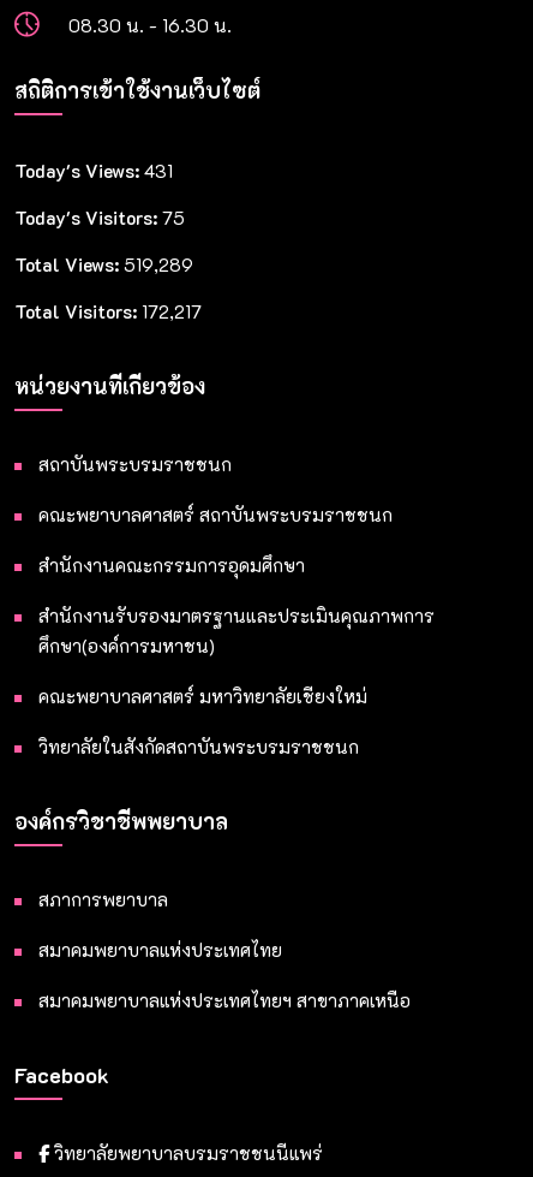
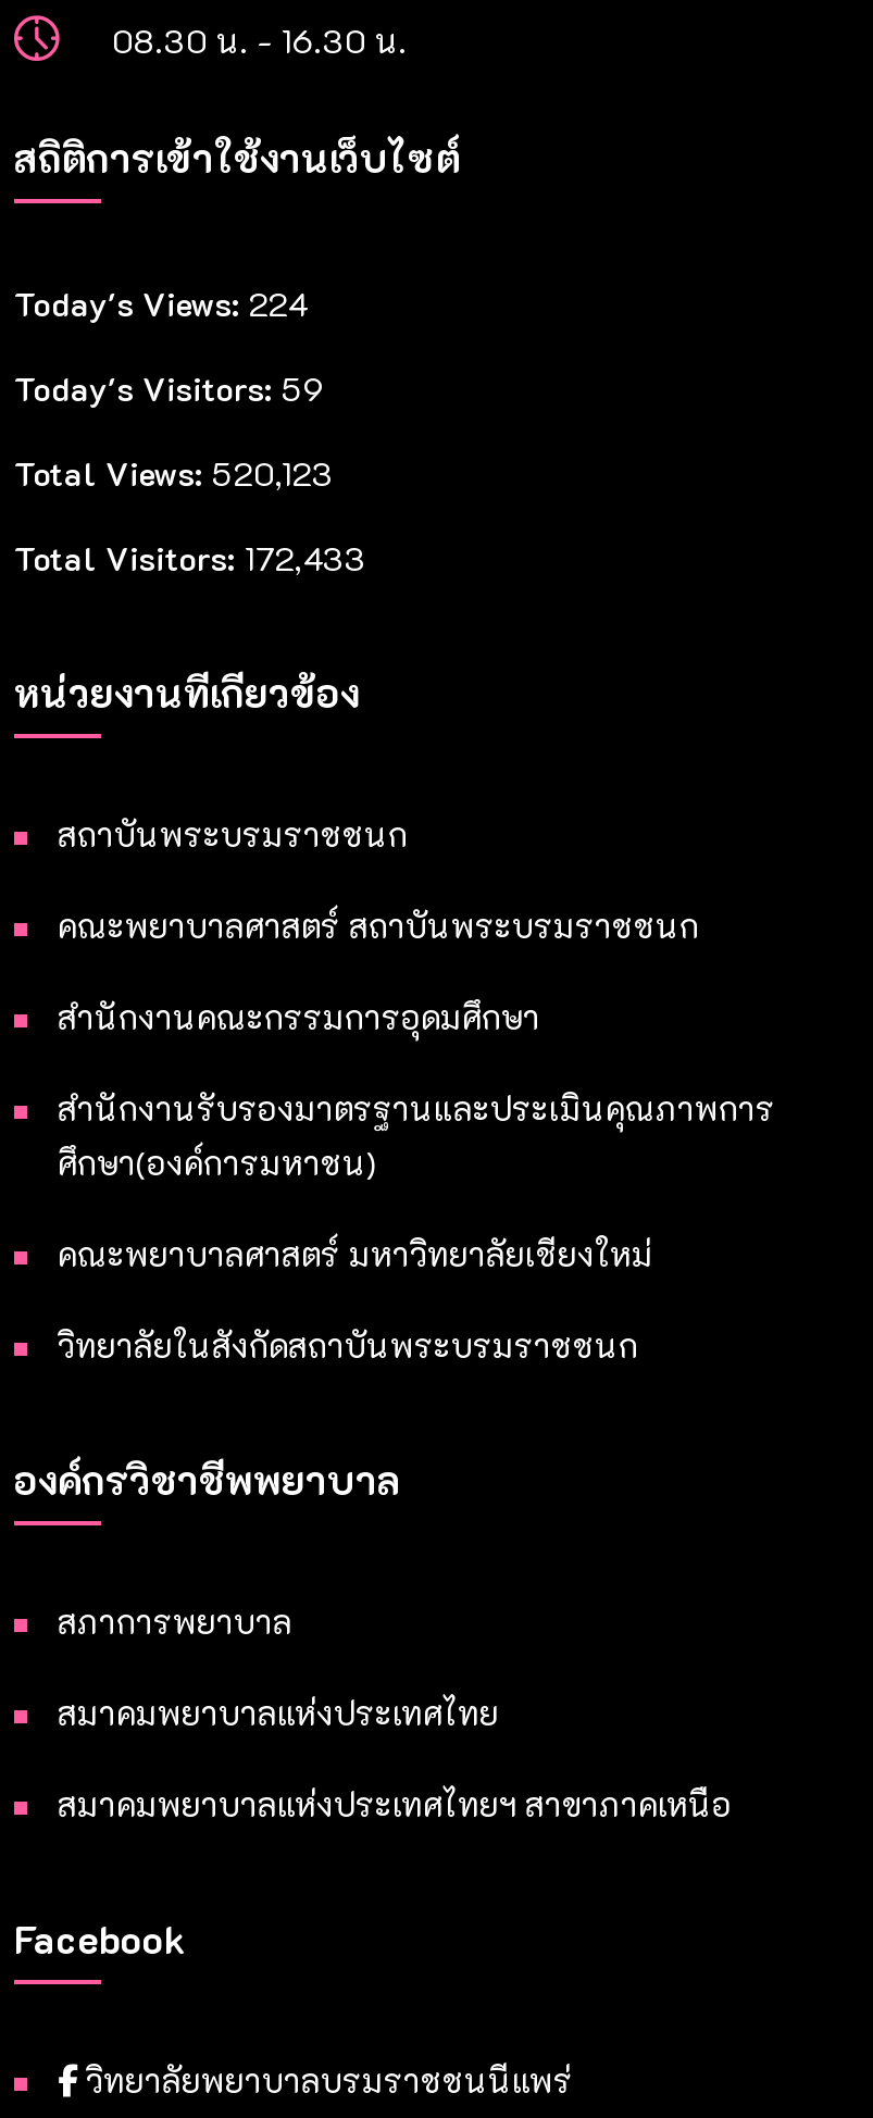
- Today's Views: 431
+ Today's Views: 224

- Today's Visitors: 75
+ Today's Visitors: 59

- Total Views: 519,289
+ Total Views: 520,123

- Total Visitors: 172,217
+ Total Visitors: 172,433
